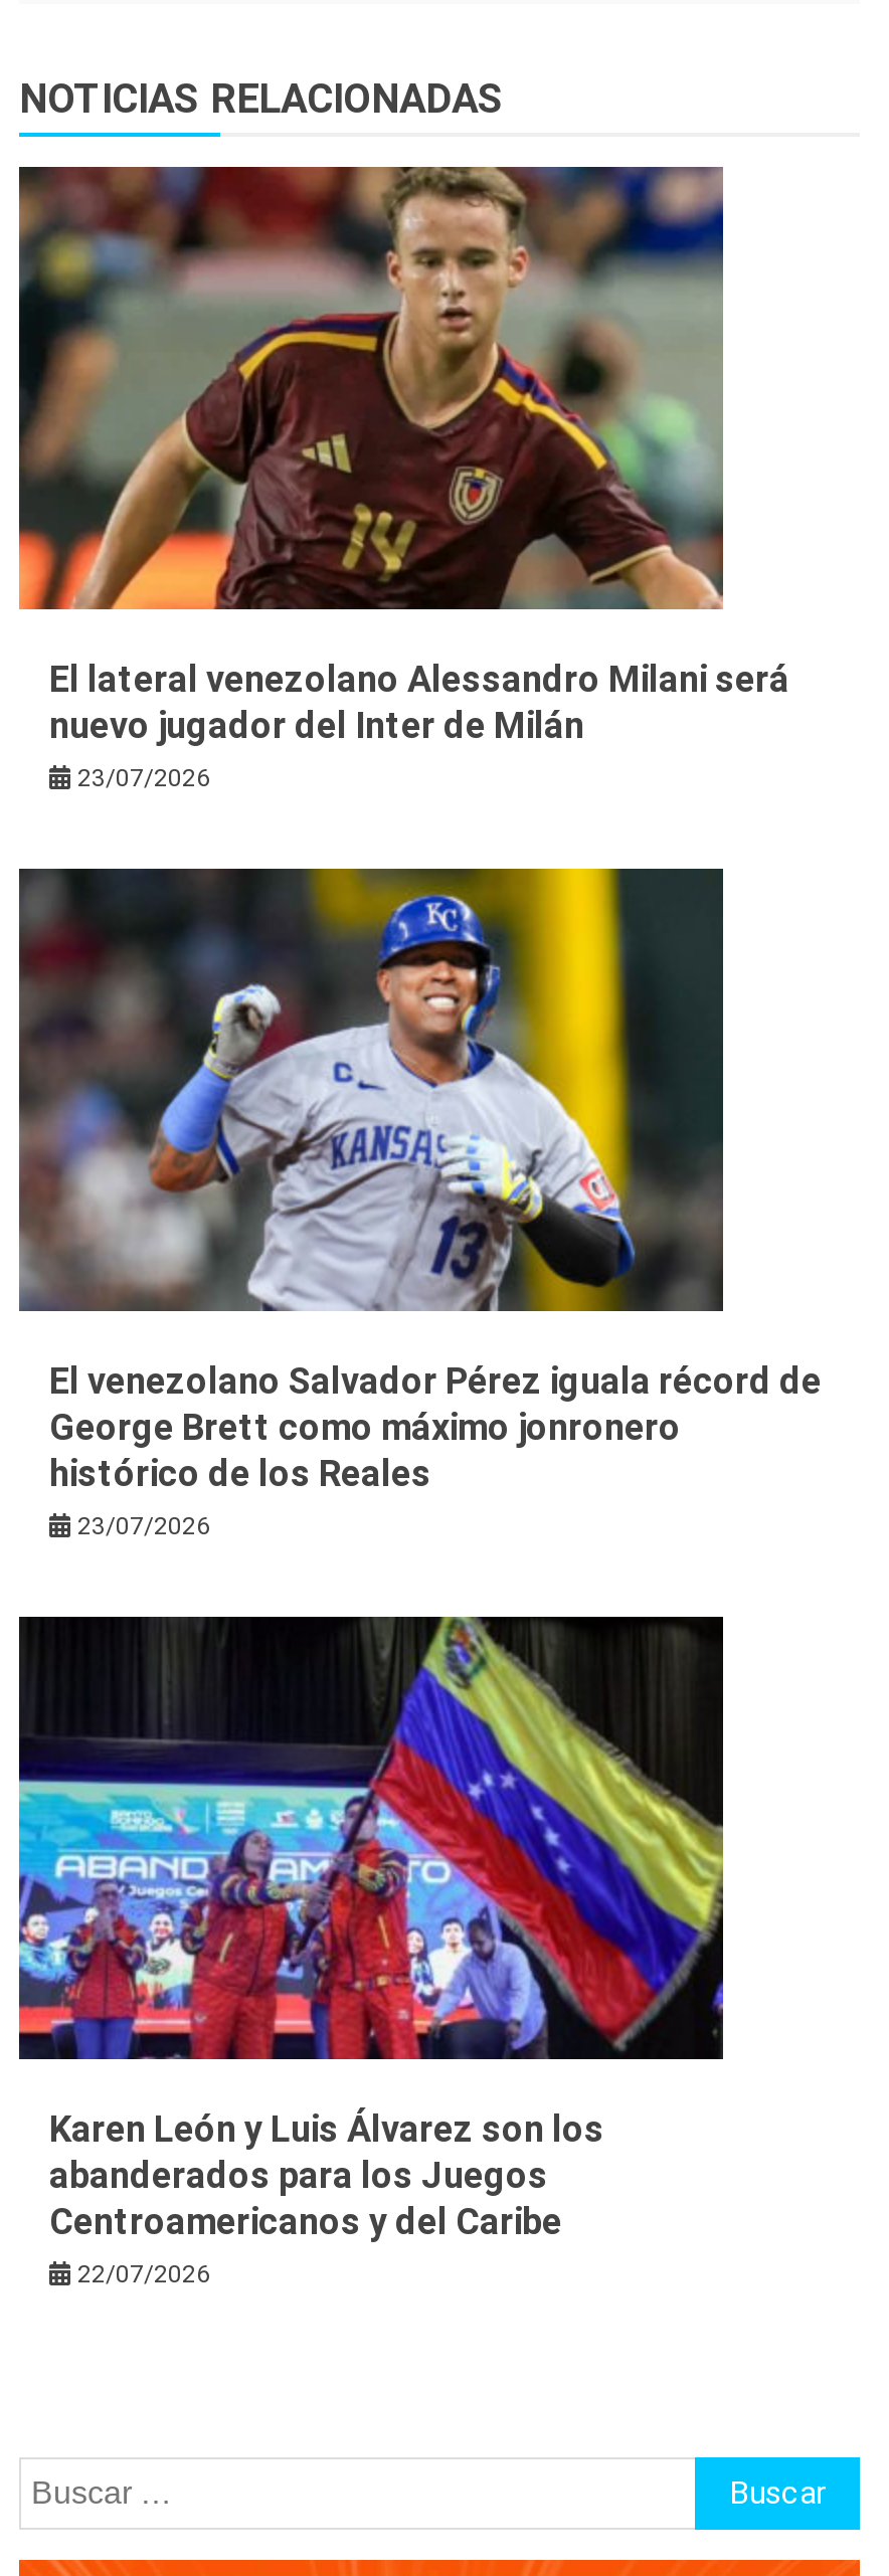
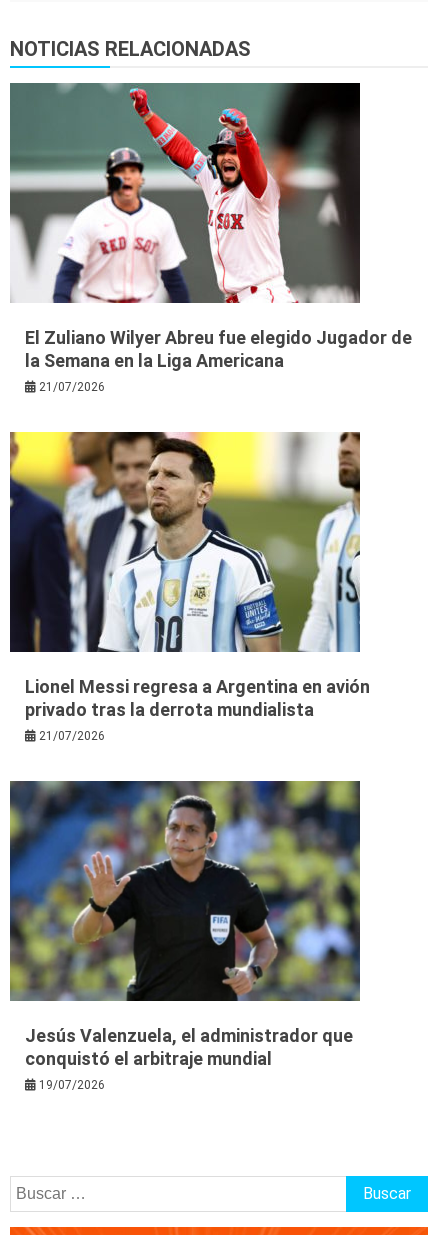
- [image]
+ [image]

- El lateral venezolano Alessandro Milani será
- nuevo jugador del Inter de Milán
- 23/07/2026
+ El Zuliano Wilyer Abreu fue elegido Jugador de
+ la Semana en la Liga Americana
+ 21/07/2026

- [image]
- El venezolano Salvador Pérez iguala récord de
- George Brett como máximo jonronero
- histórico de los Reales
- 23/07/2026
+ [image]
+ Lionel Messi regresa a Argentina en avión
+ privado tras la derrota mundialista
+ 21/07/2026

- [image]
- Karen León y Luis Álvarez son los
- abanderados para los Juegos
- Centroamericanos y del Caribe
- 22/07/2026
+ [image]
+ Jesús Valenzuela, el administrador que
+ conquistó el arbitraje mundial
+ 19/07/2026
